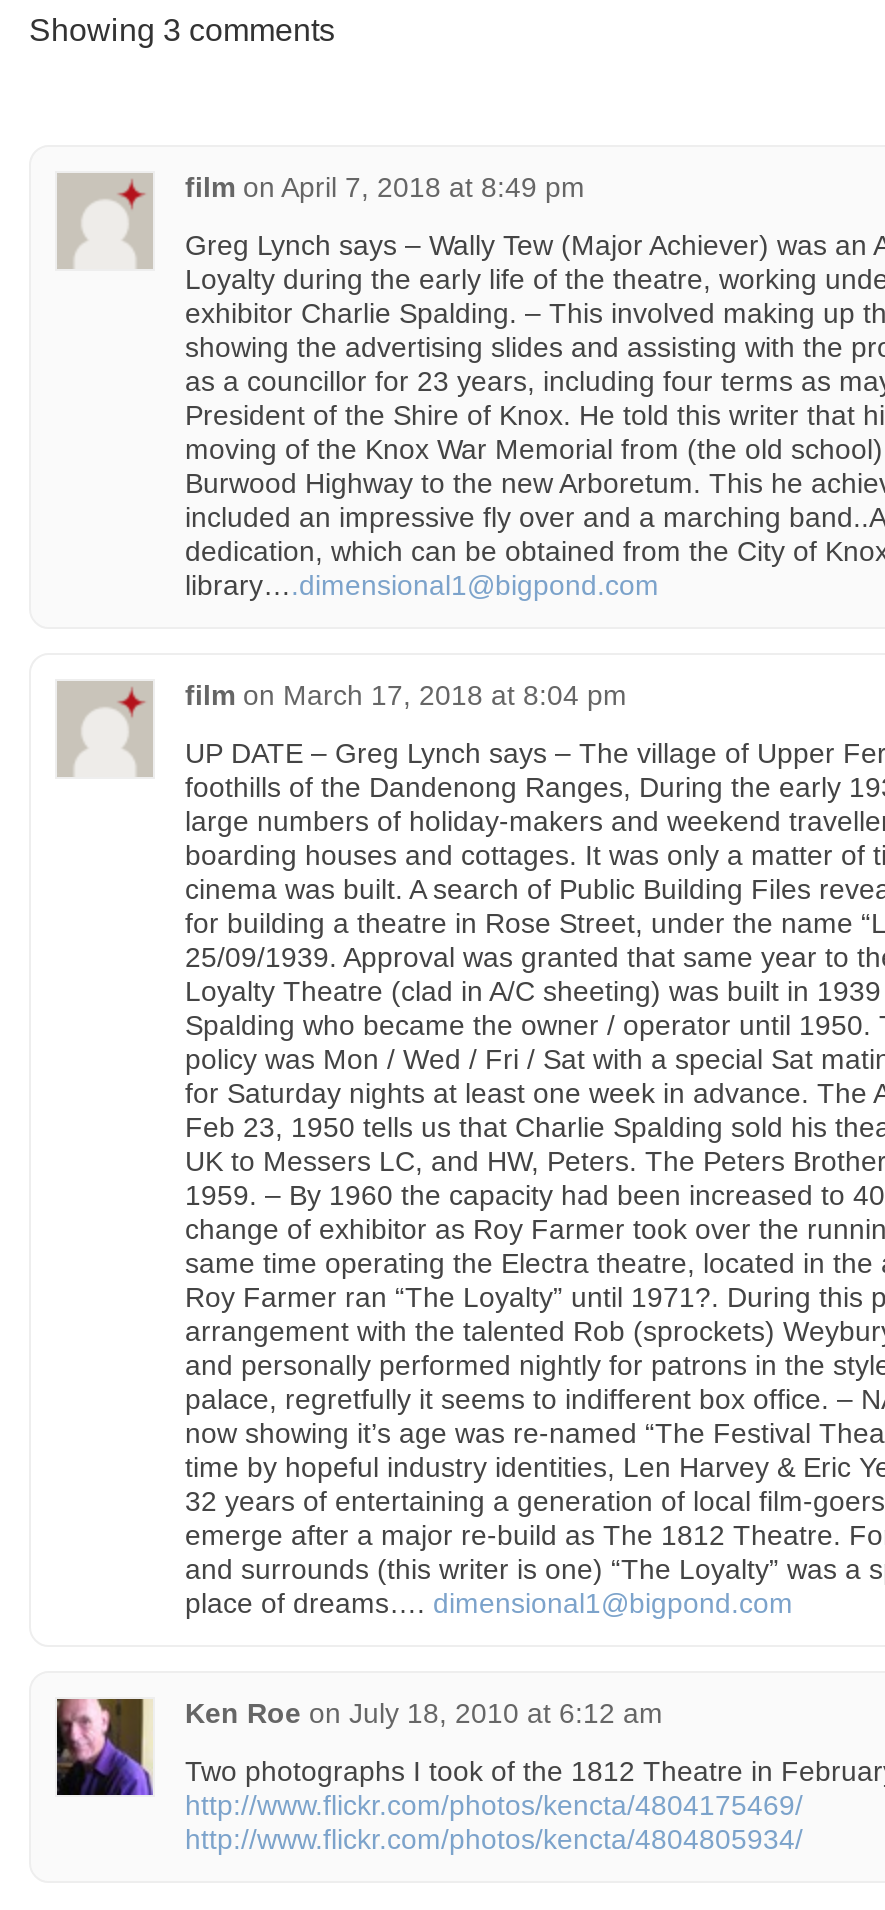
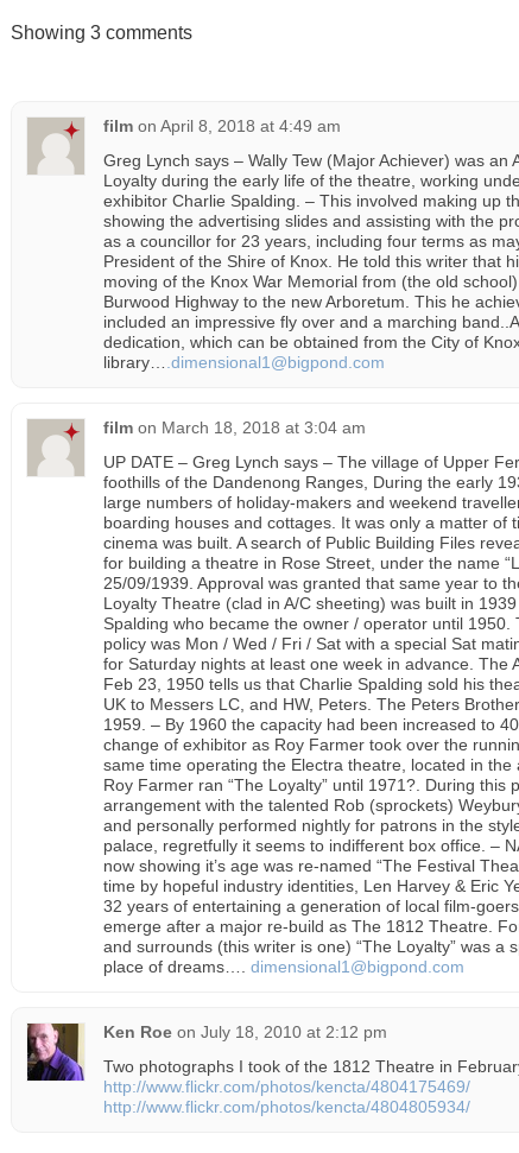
- film on April 7, 2018 at 8:49 pm
+ film on April 8, 2018 at 4:49 am

- film on March 17, 2018 at 8:04 pm
+ film on March 18, 2018 at 3:04 am

- Ken Roe on July 18, 2010 at 6:12 am
+ Ken Roe on July 18, 2010 at 2:12 pm
